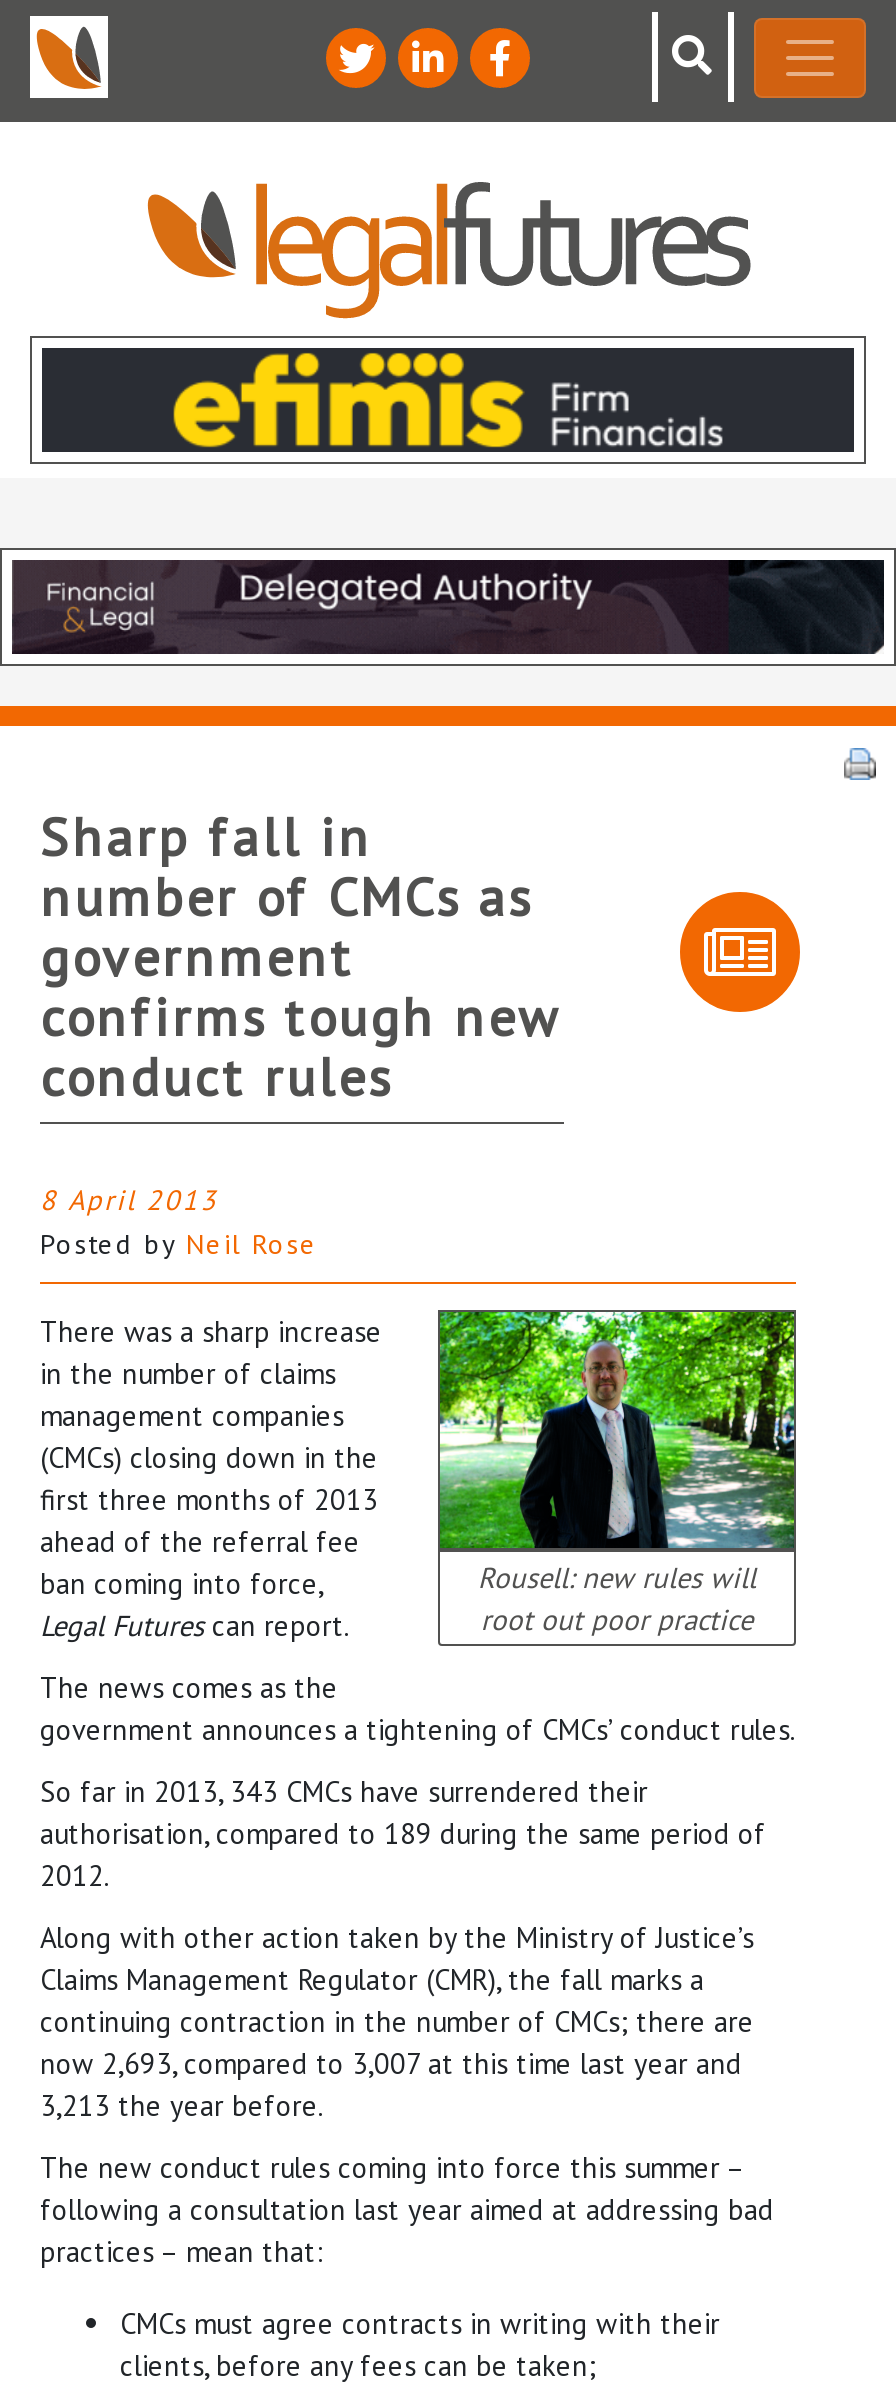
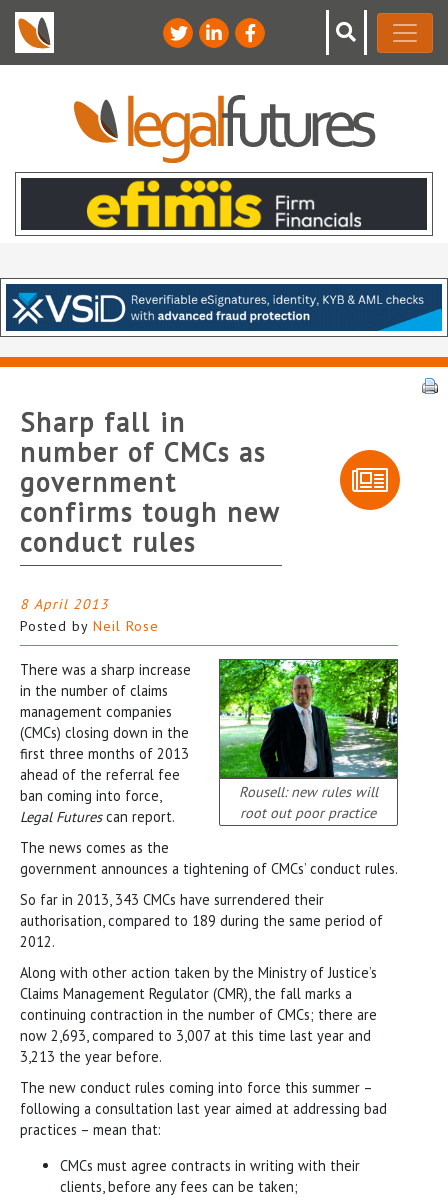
- [image]
+ [image]
